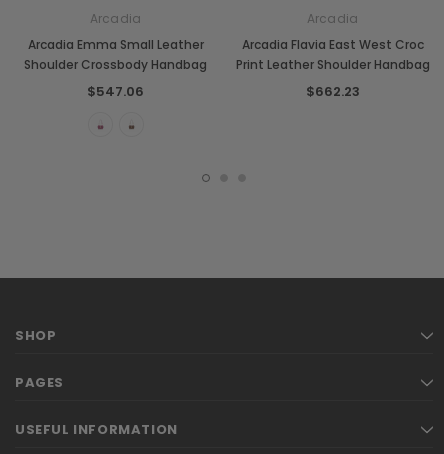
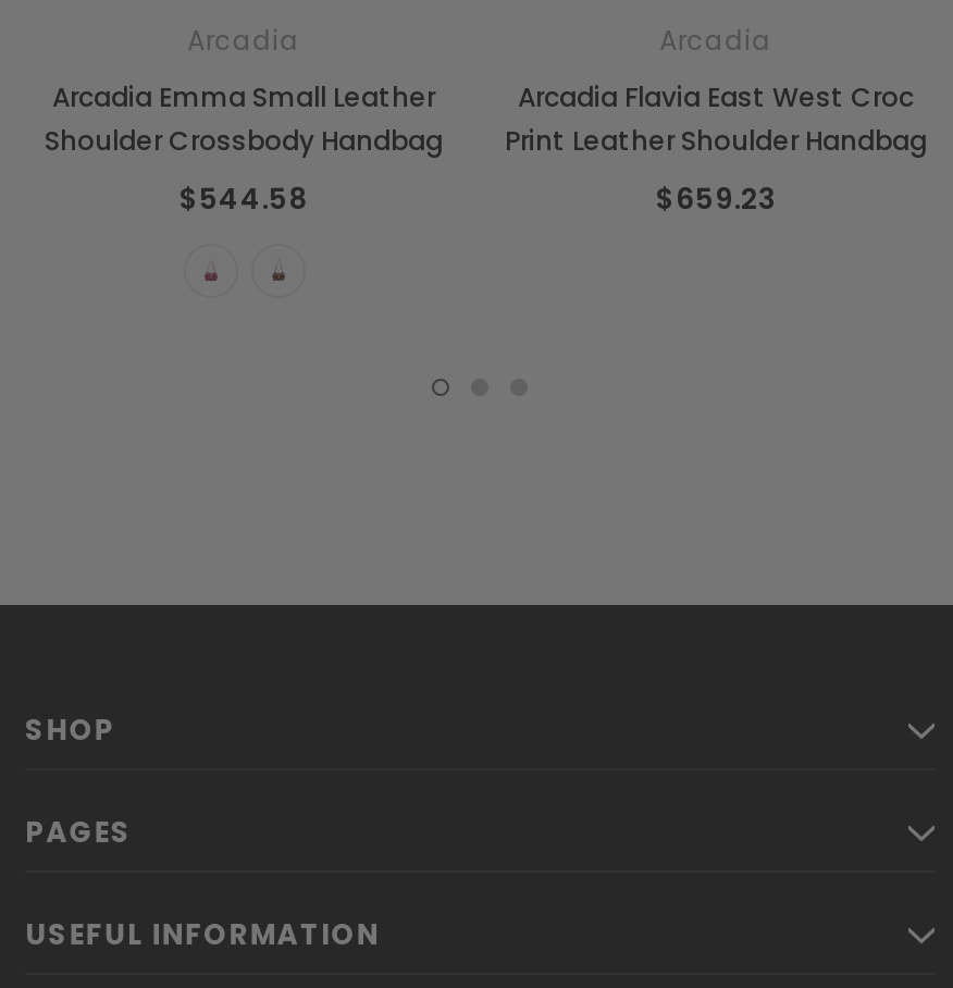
- $547.06
+ $544.58

- $662.23
+ $659.23
